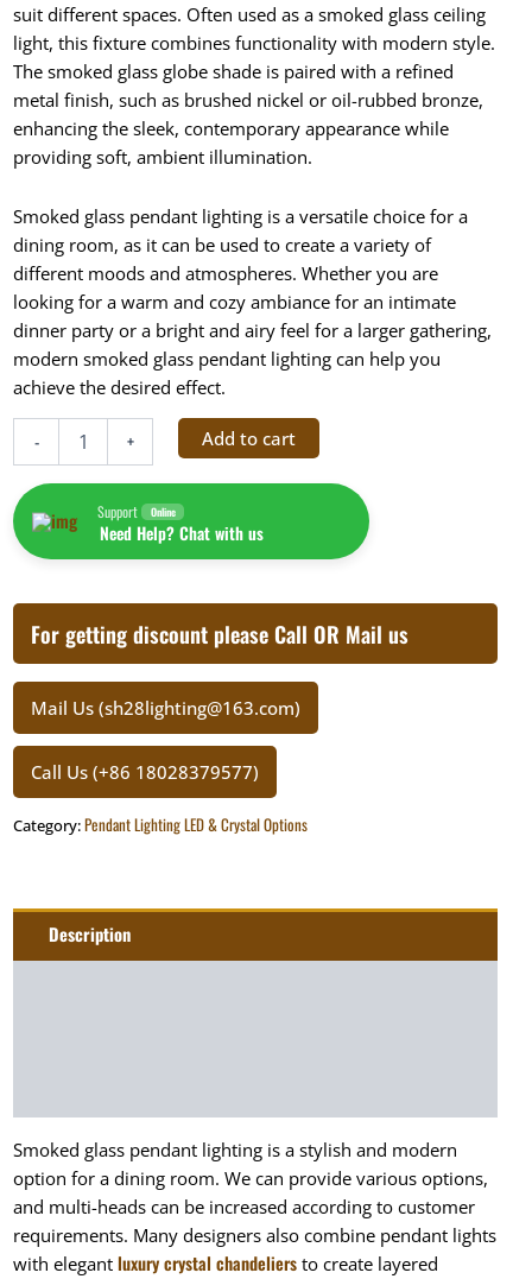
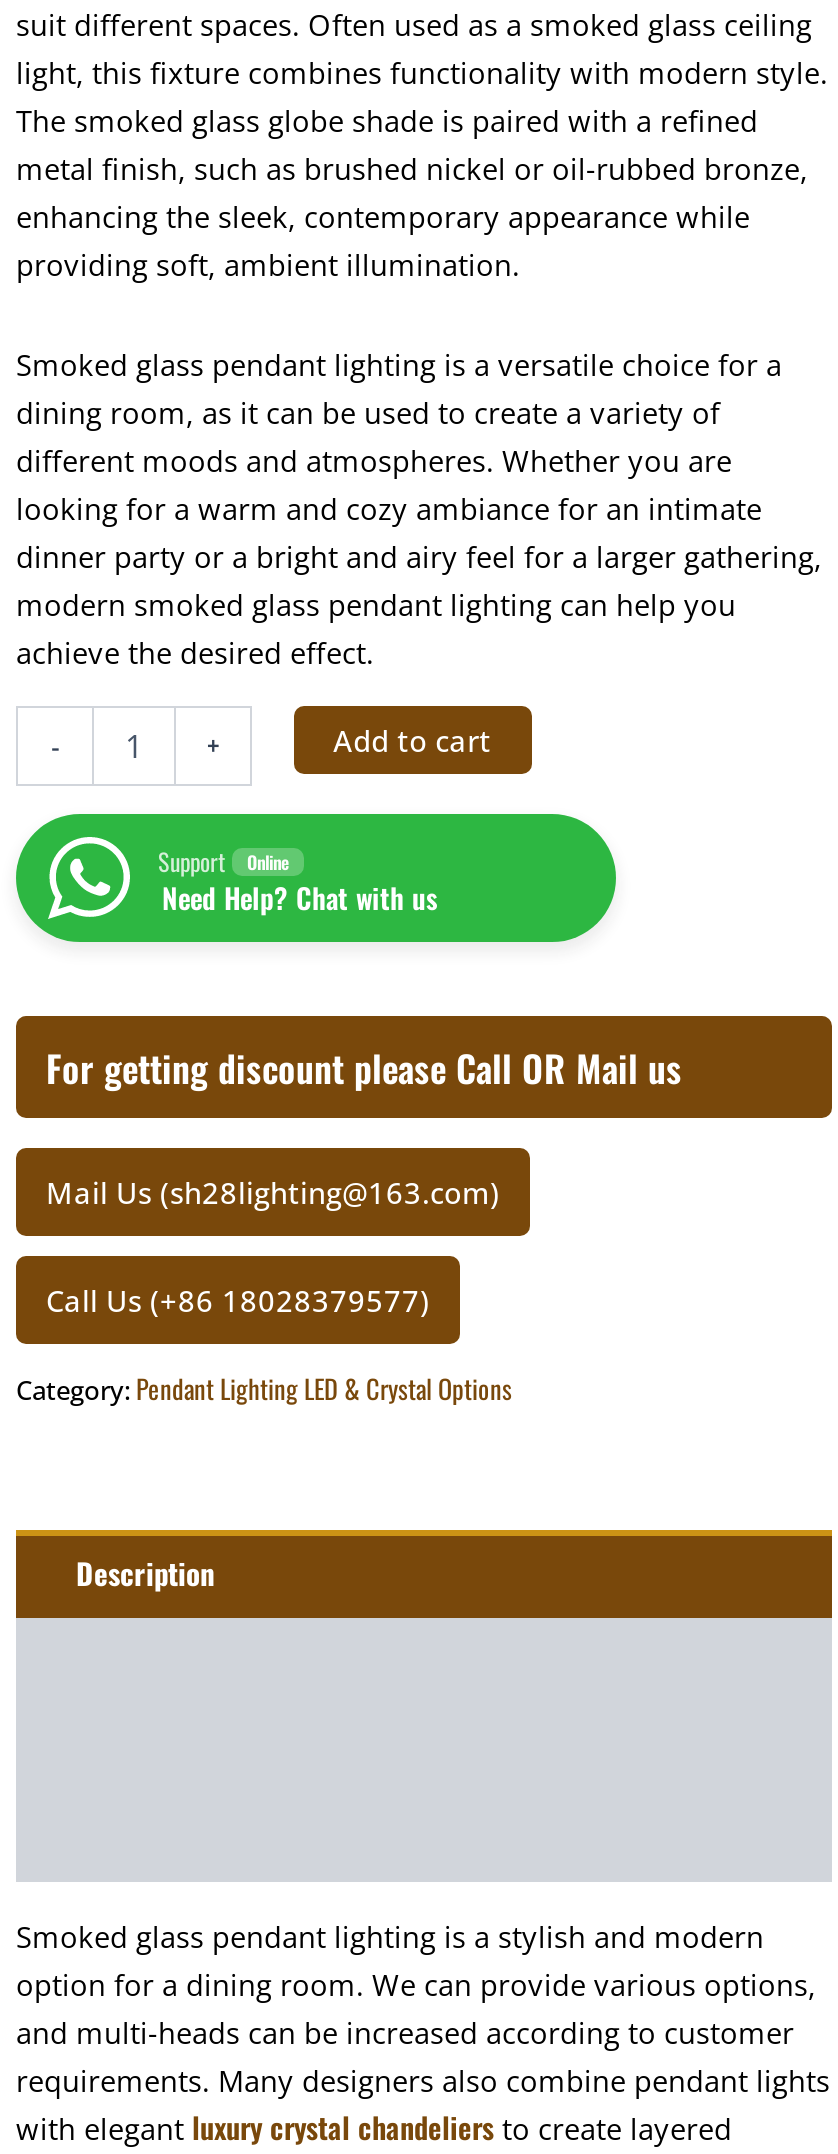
- [image]
+ [image]
